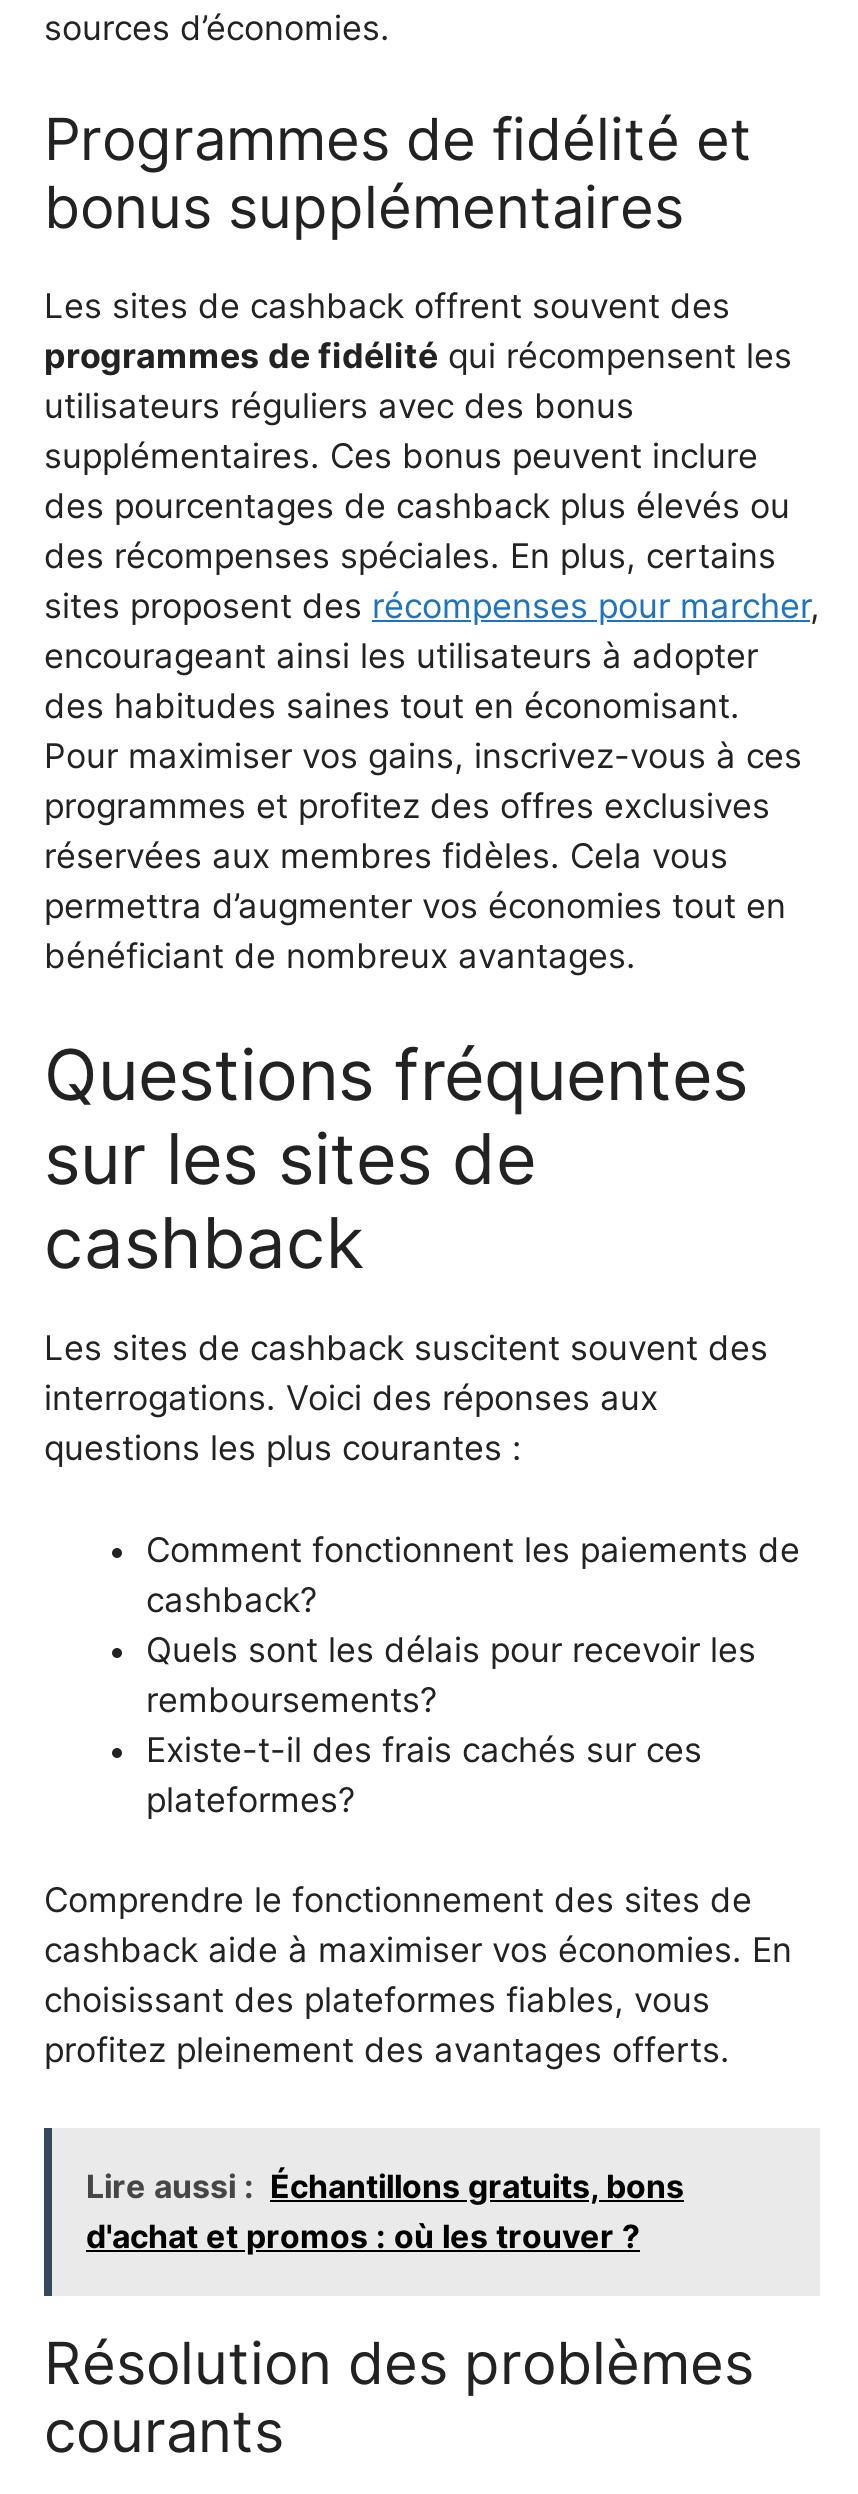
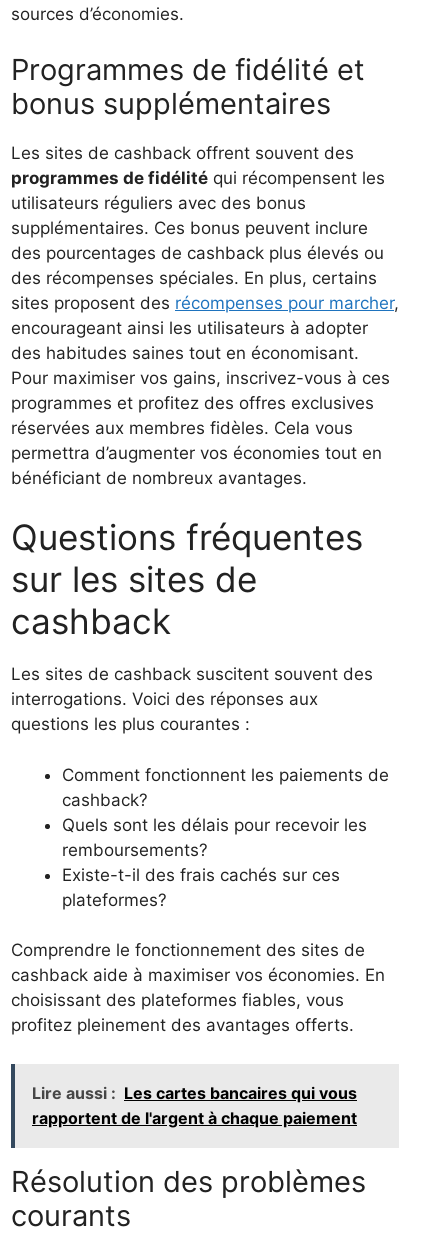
- Lire aussi : Échantillons gratuits, bons
- d'achat et promos : où les trouver ?
+ Lire aussi : Les cartes bancaires qui vous
+ rapportent de l'argent à chaque paiement
